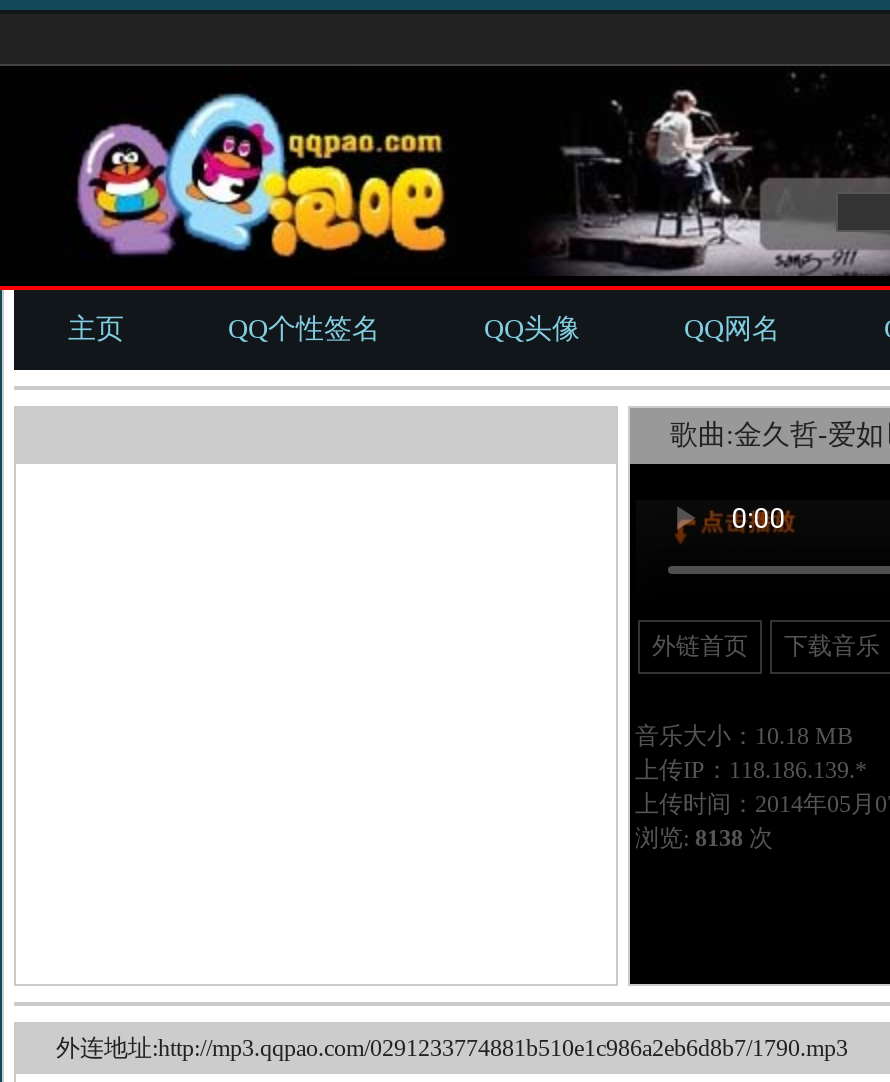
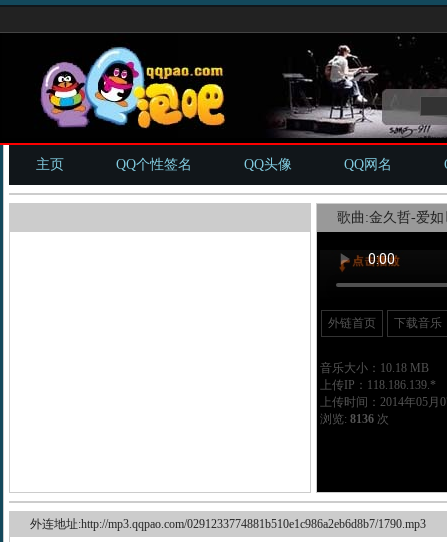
- 浏览: 8138次
+ 浏览: 8136次
